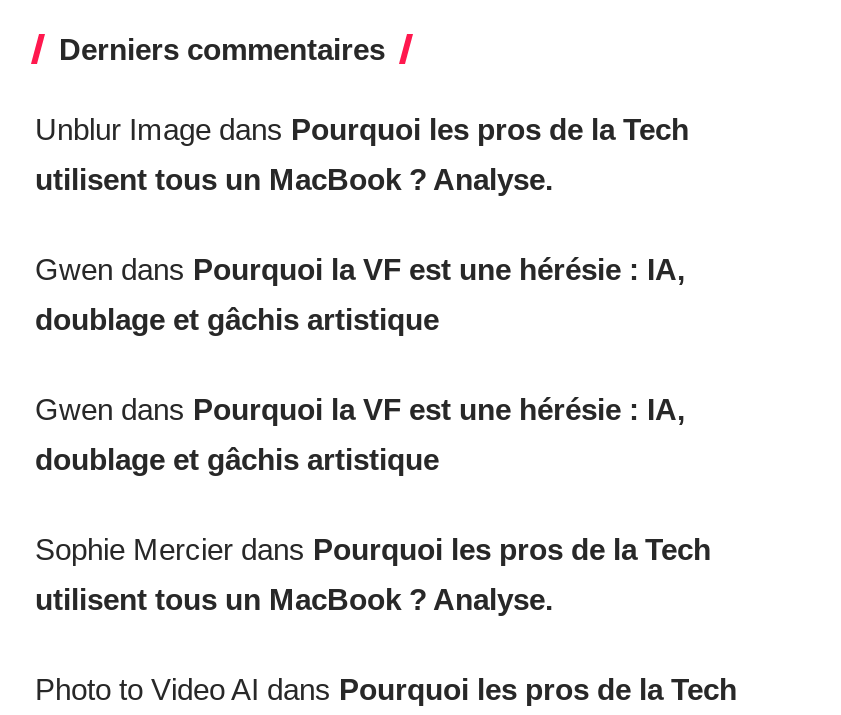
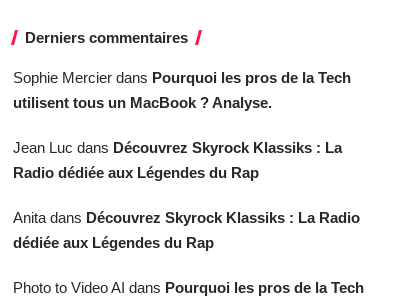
- Unblur Image dans Pourquoi les pros de la Tech
- utilisent tous un MacBook ? Analyse.
- Gwen dans Pourquoi la VF est une hérésie : IA,
- doublage et gâchis artistique
- Gwen dans Pourquoi la VF est une hérésie : IA,
- doublage et gâchis artistique

moved up: Sophie Mercier dans Pourquoi les pros de la Tech | utilisent tous un MacBook ? Analyse.

+ Jean Luc dans Découvrez Skyrock Klassiks : La
+ Radio dédiée aux Légendes du Rap
+ Anita dans Découvrez Skyrock Klassiks : La Radio
+ dédiée aux Légendes du Rap
